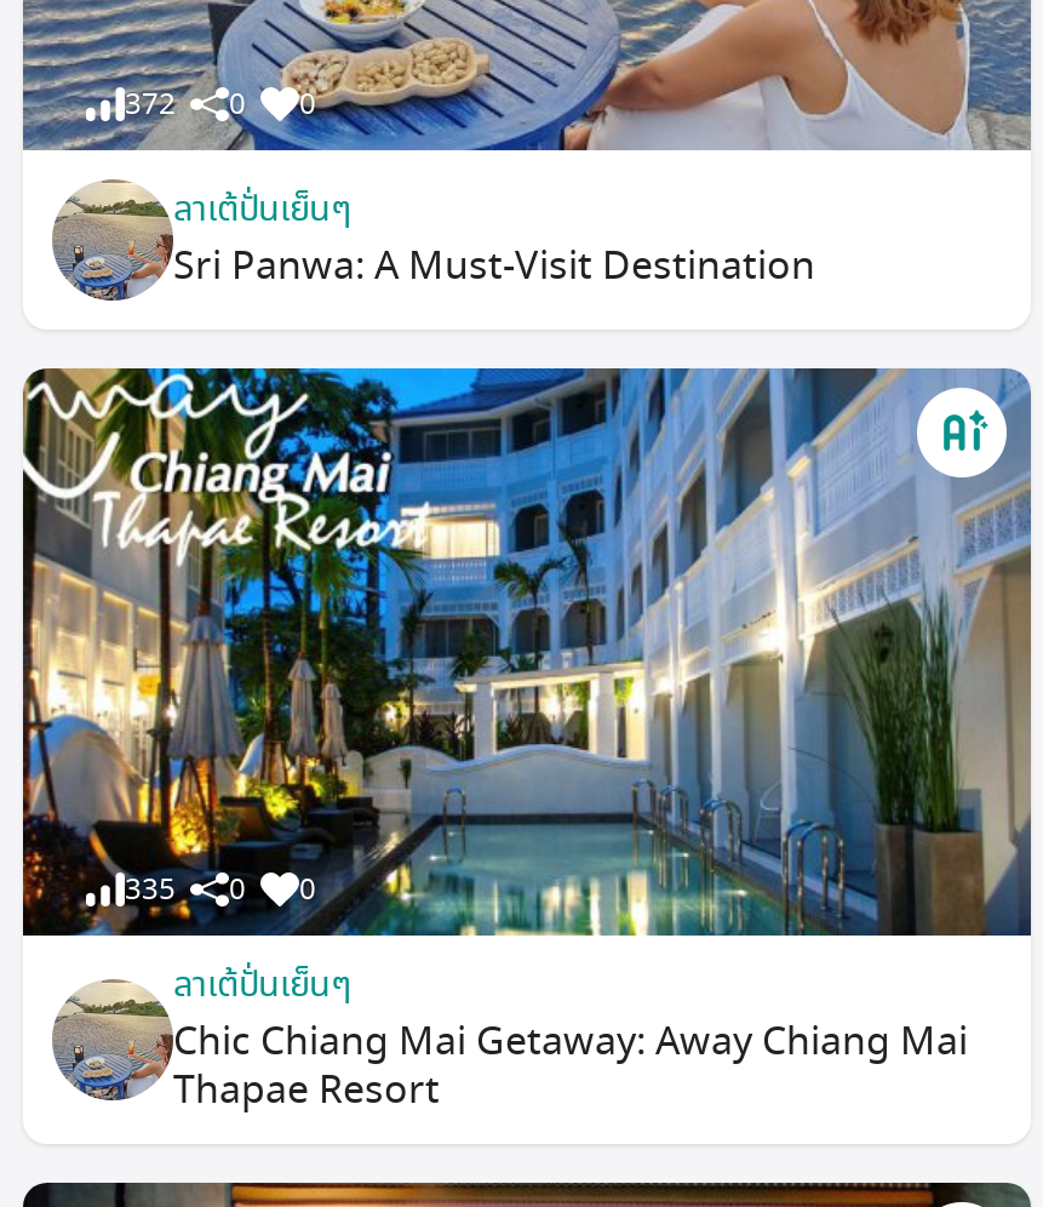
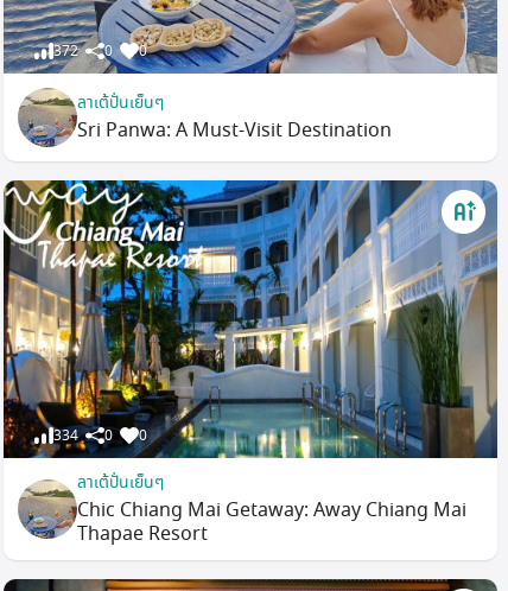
- 335 0 0
+ 334 0 0
